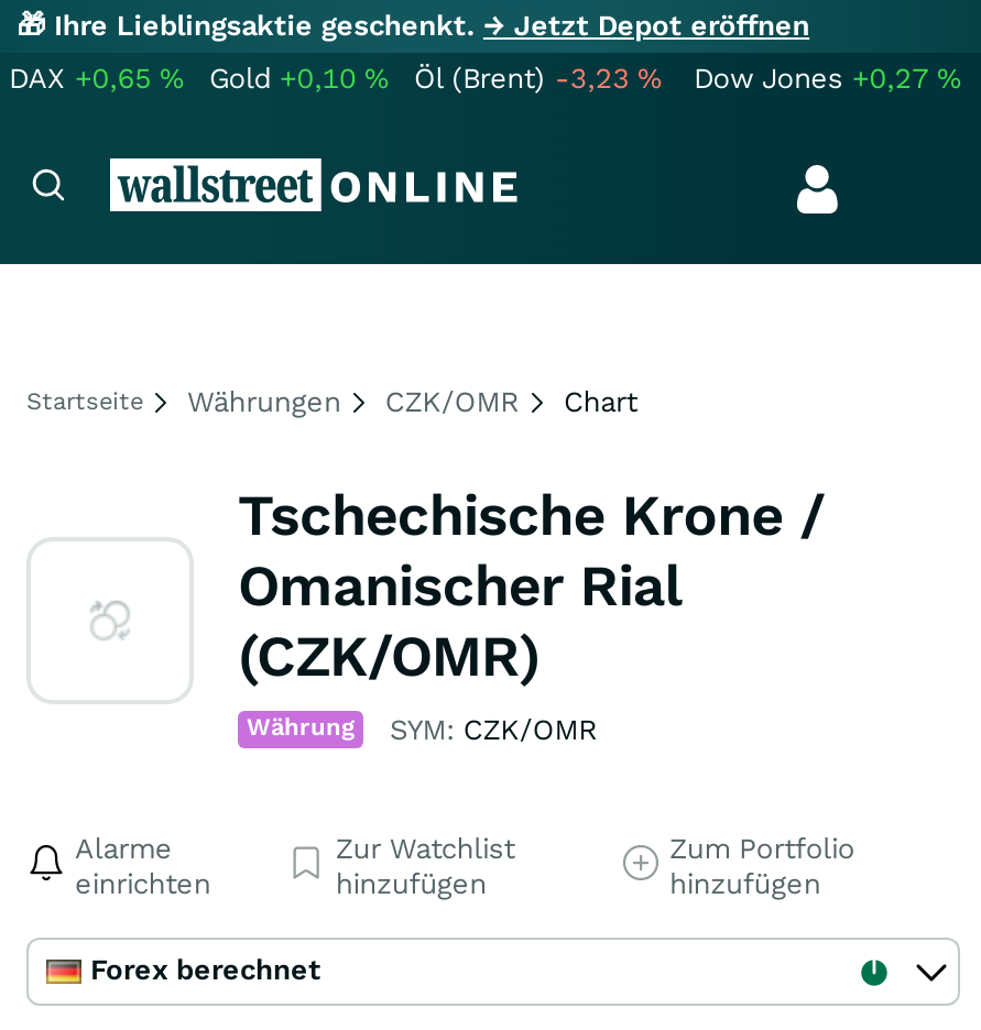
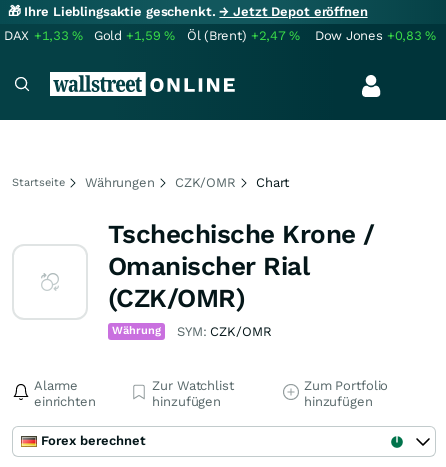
- DAX +0,65%
+ DAX +1,33%

- Gold +0,10%
+ Gold +1,59%

- Öl (Brent) -3,23%
+ Öl (Brent) +2,47%

- Dow Jones +0,27%
+ Dow Jones +0,83%
